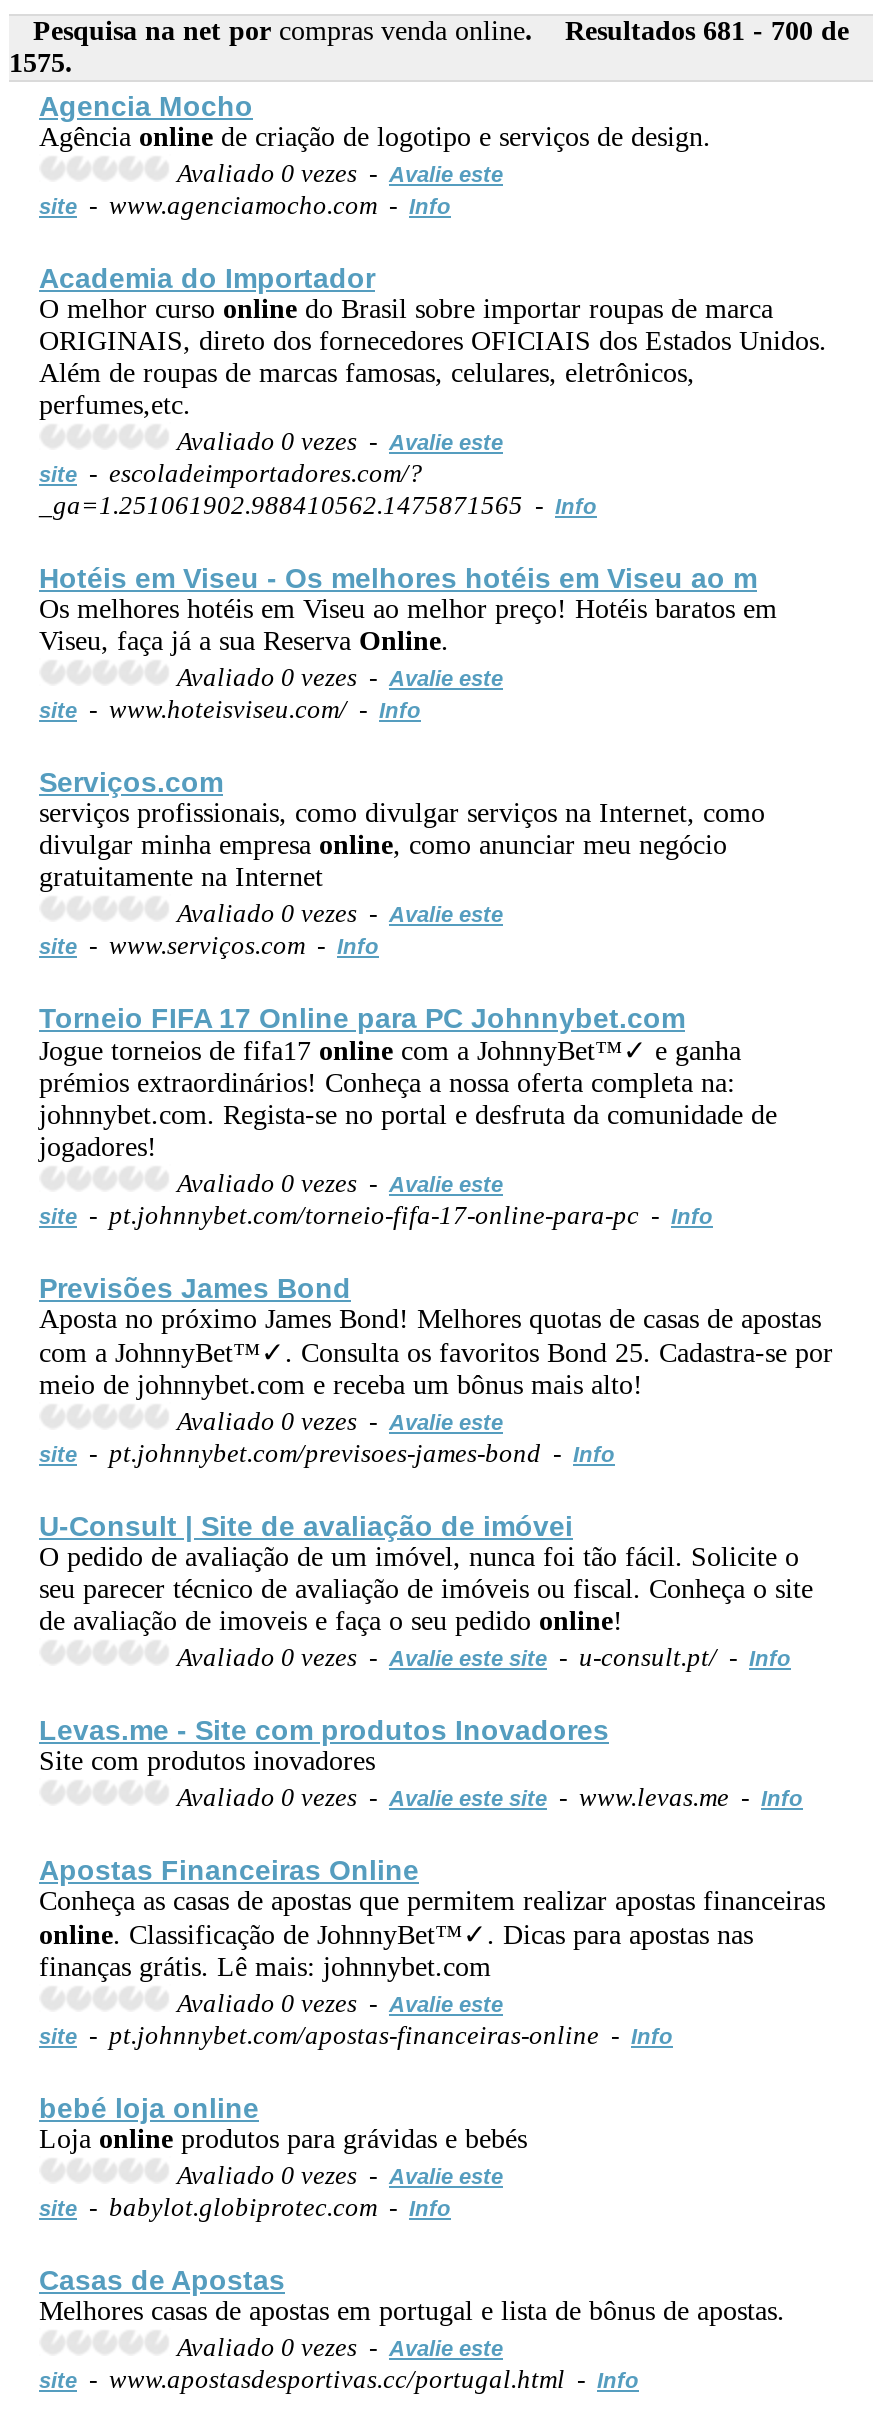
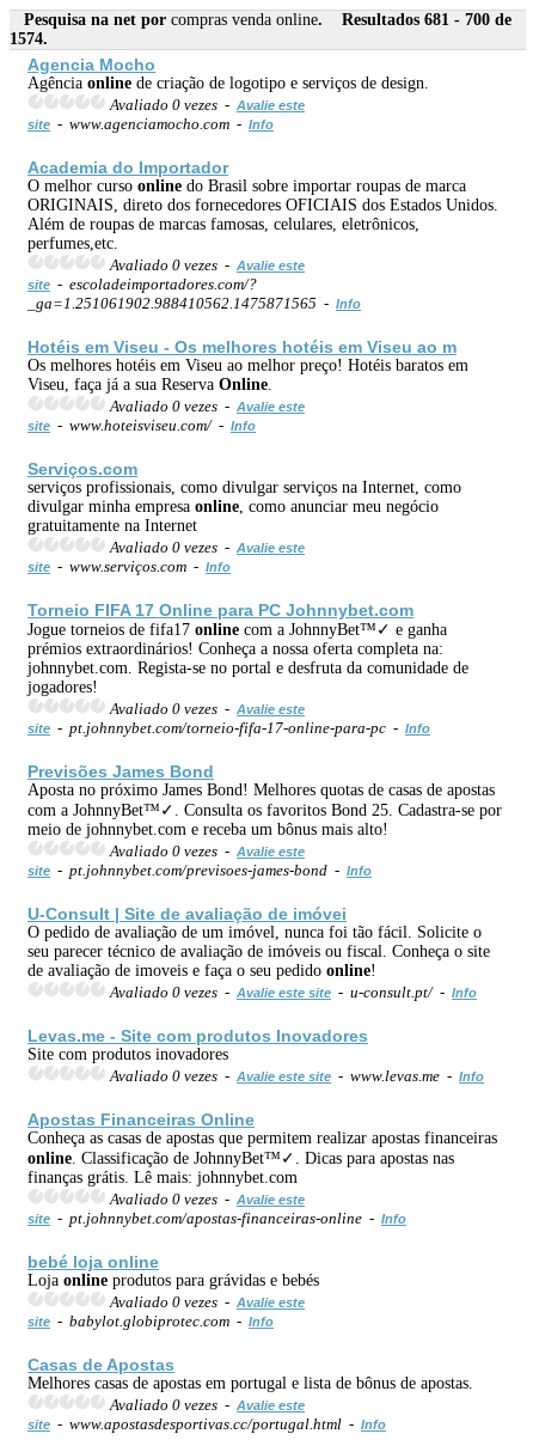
- 1575.
+ 1574.
